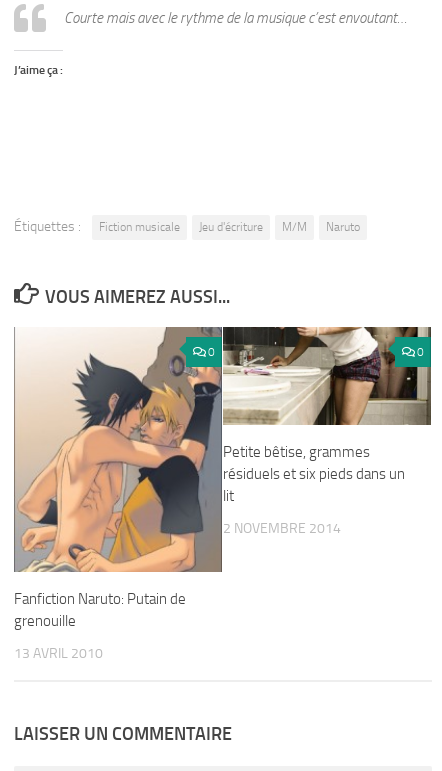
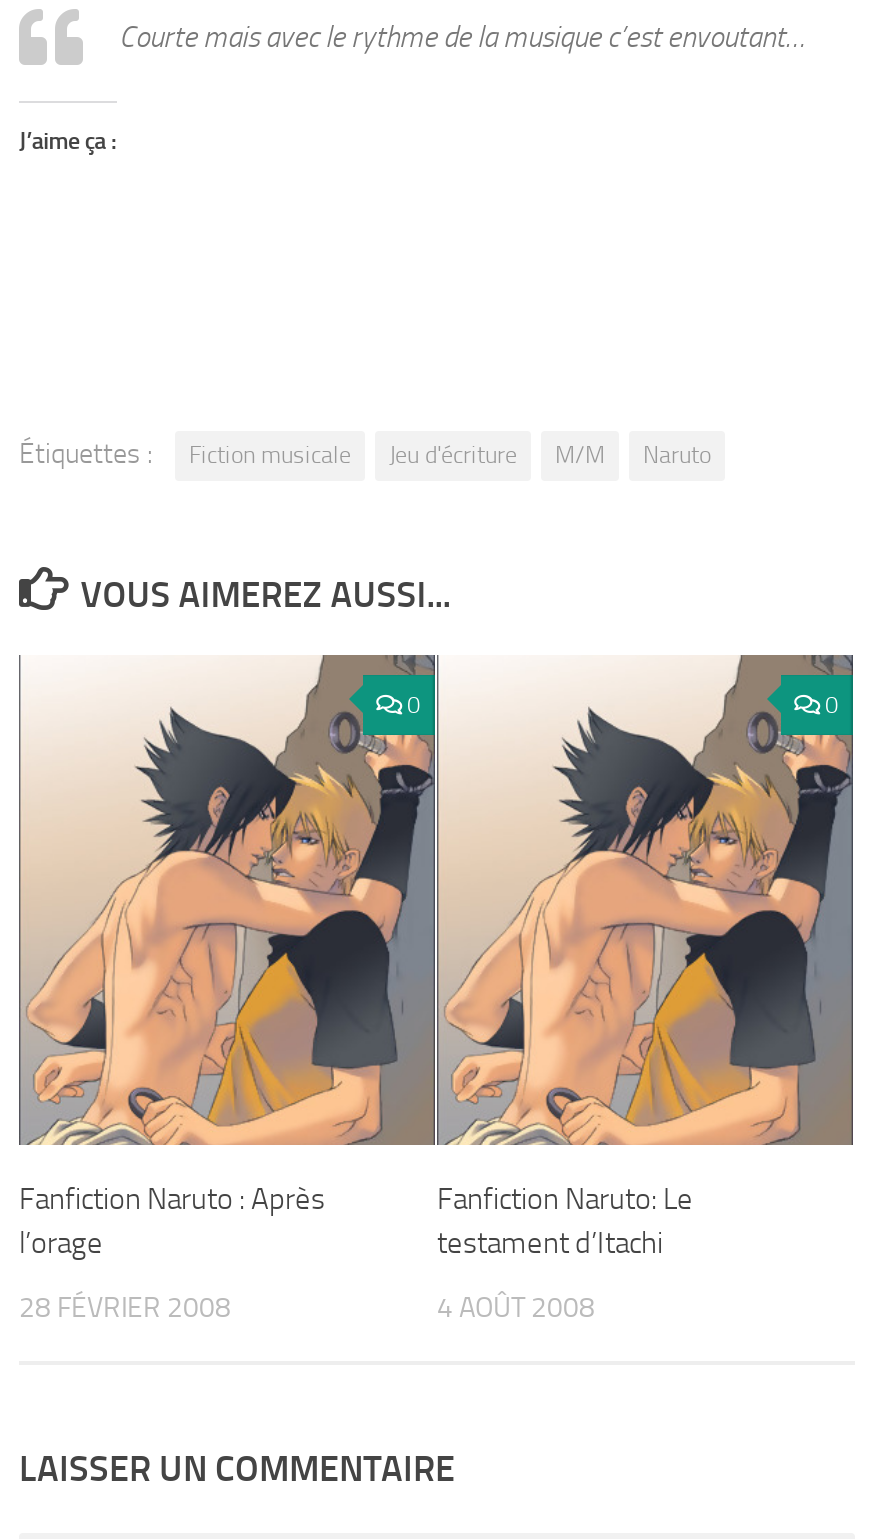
- [image]
- Petite bêtise, grammes
- résiduels et six pieds dans un
- lit
+ [image]
+ Fanfiction Naruto: Le
+ testament d’Itachi

- 2 NOVEMBRE 2014
+ 4 AOÛT 2008

- Fanfiction Naruto: Putain de
- grenouille
+ Fanfiction Naruto : Après
+ l’orage

- 13 AVRIL 2010
+ 28 FÉVRIER 2008
